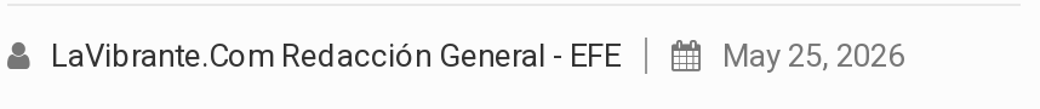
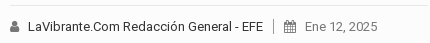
- May 25, 2026
+ Ene 12, 2025
